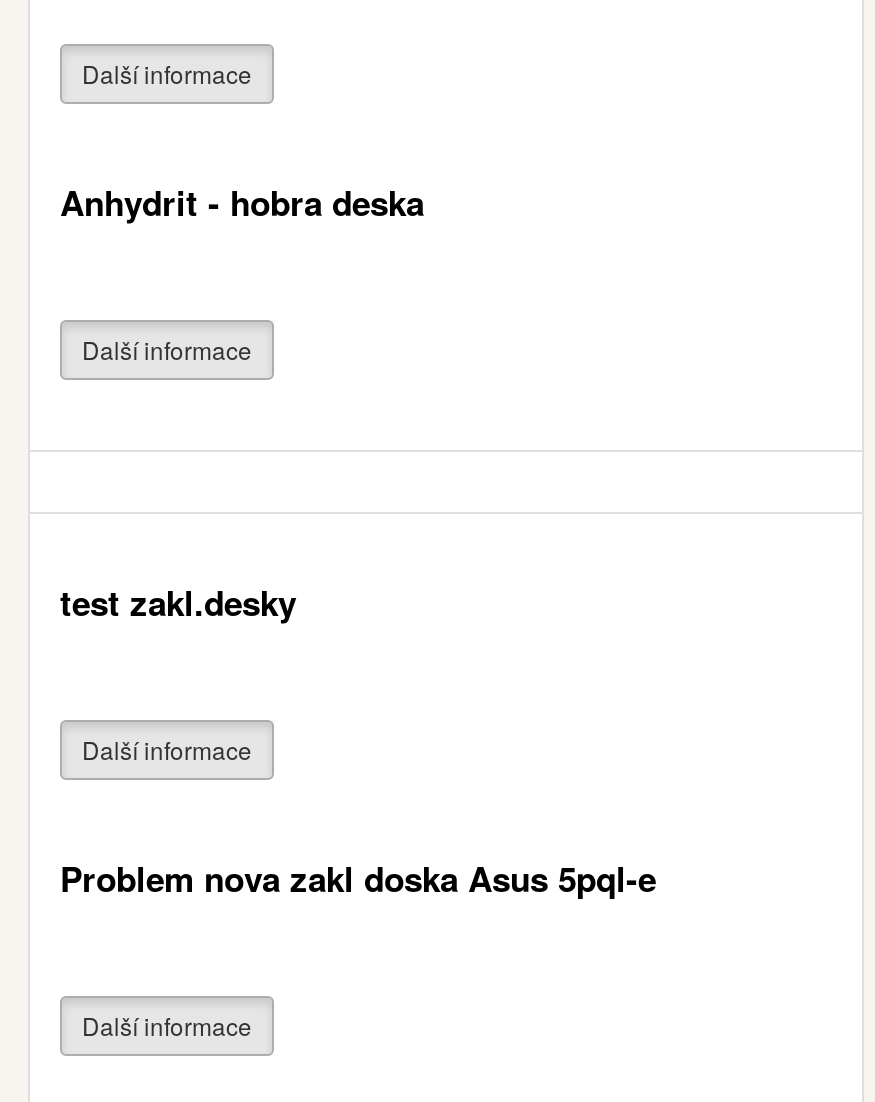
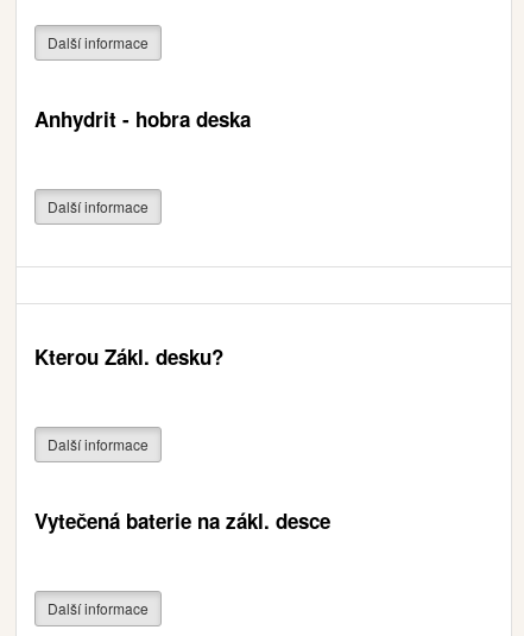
- test zakl.desky
+ Kterou Zákl. desku?

- Problem nova zakl doska Asus 5pql-e
+ Vytečená baterie na zákl. desce
